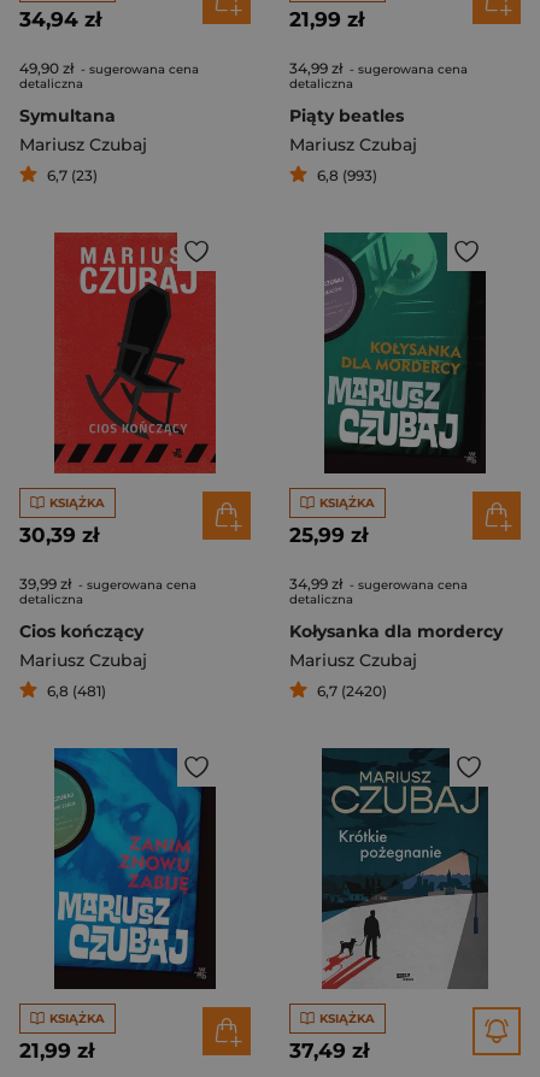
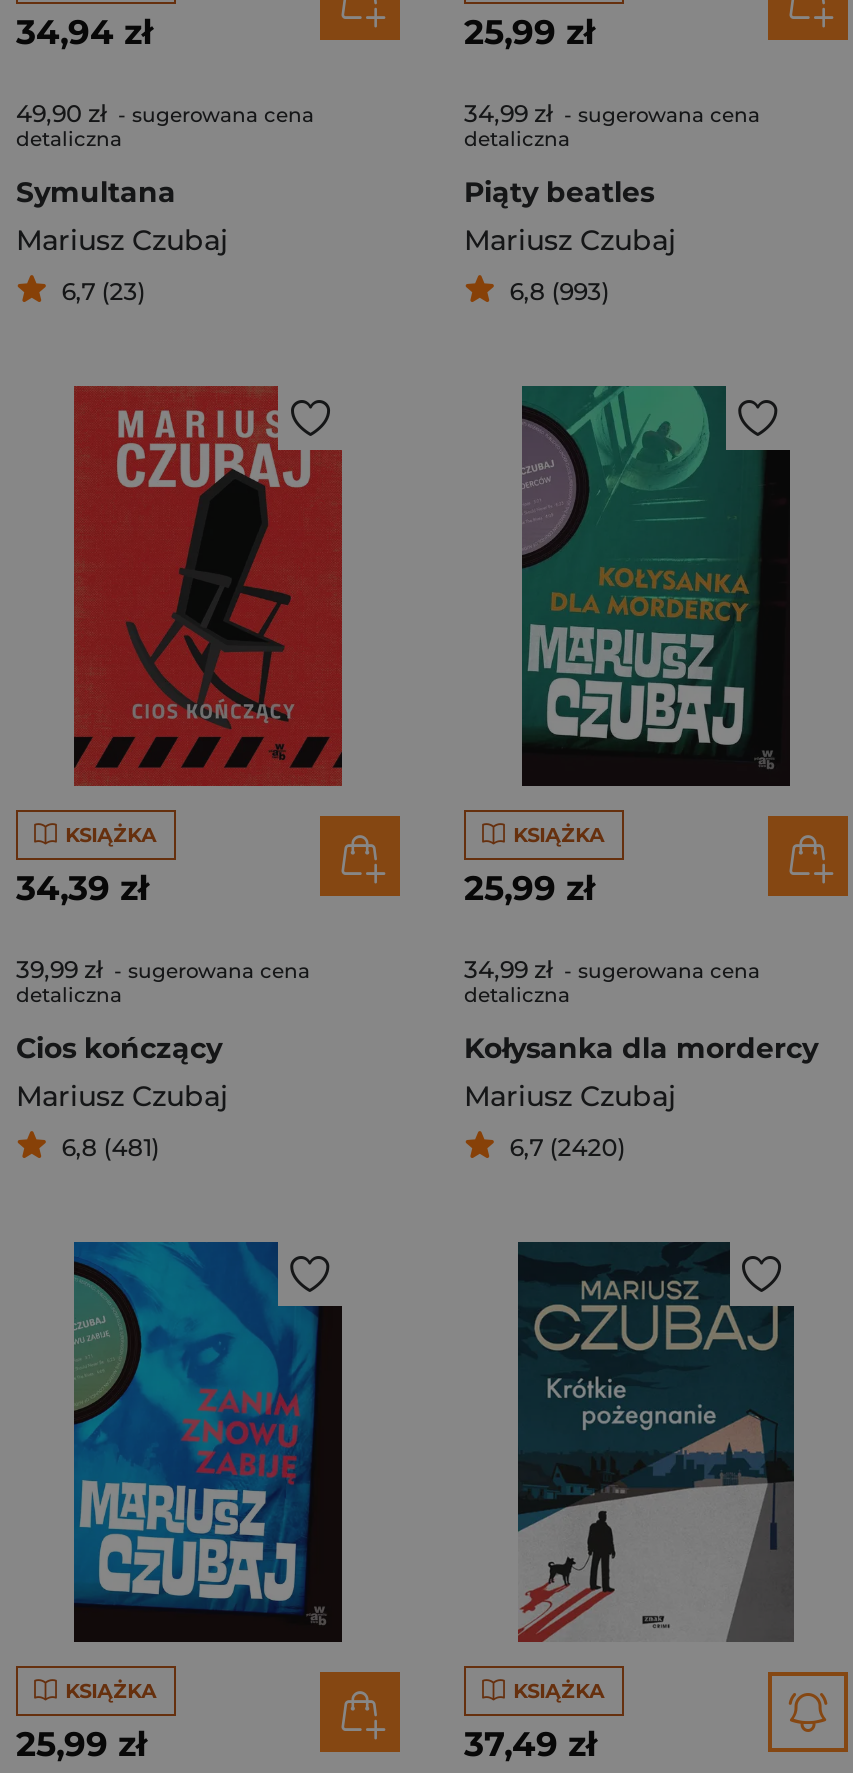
- 21,99 zł
+ 25,99 zł

- 30,39 zł
+ 34,39 zł

- 21,99 zł
+ 25,99 zł
